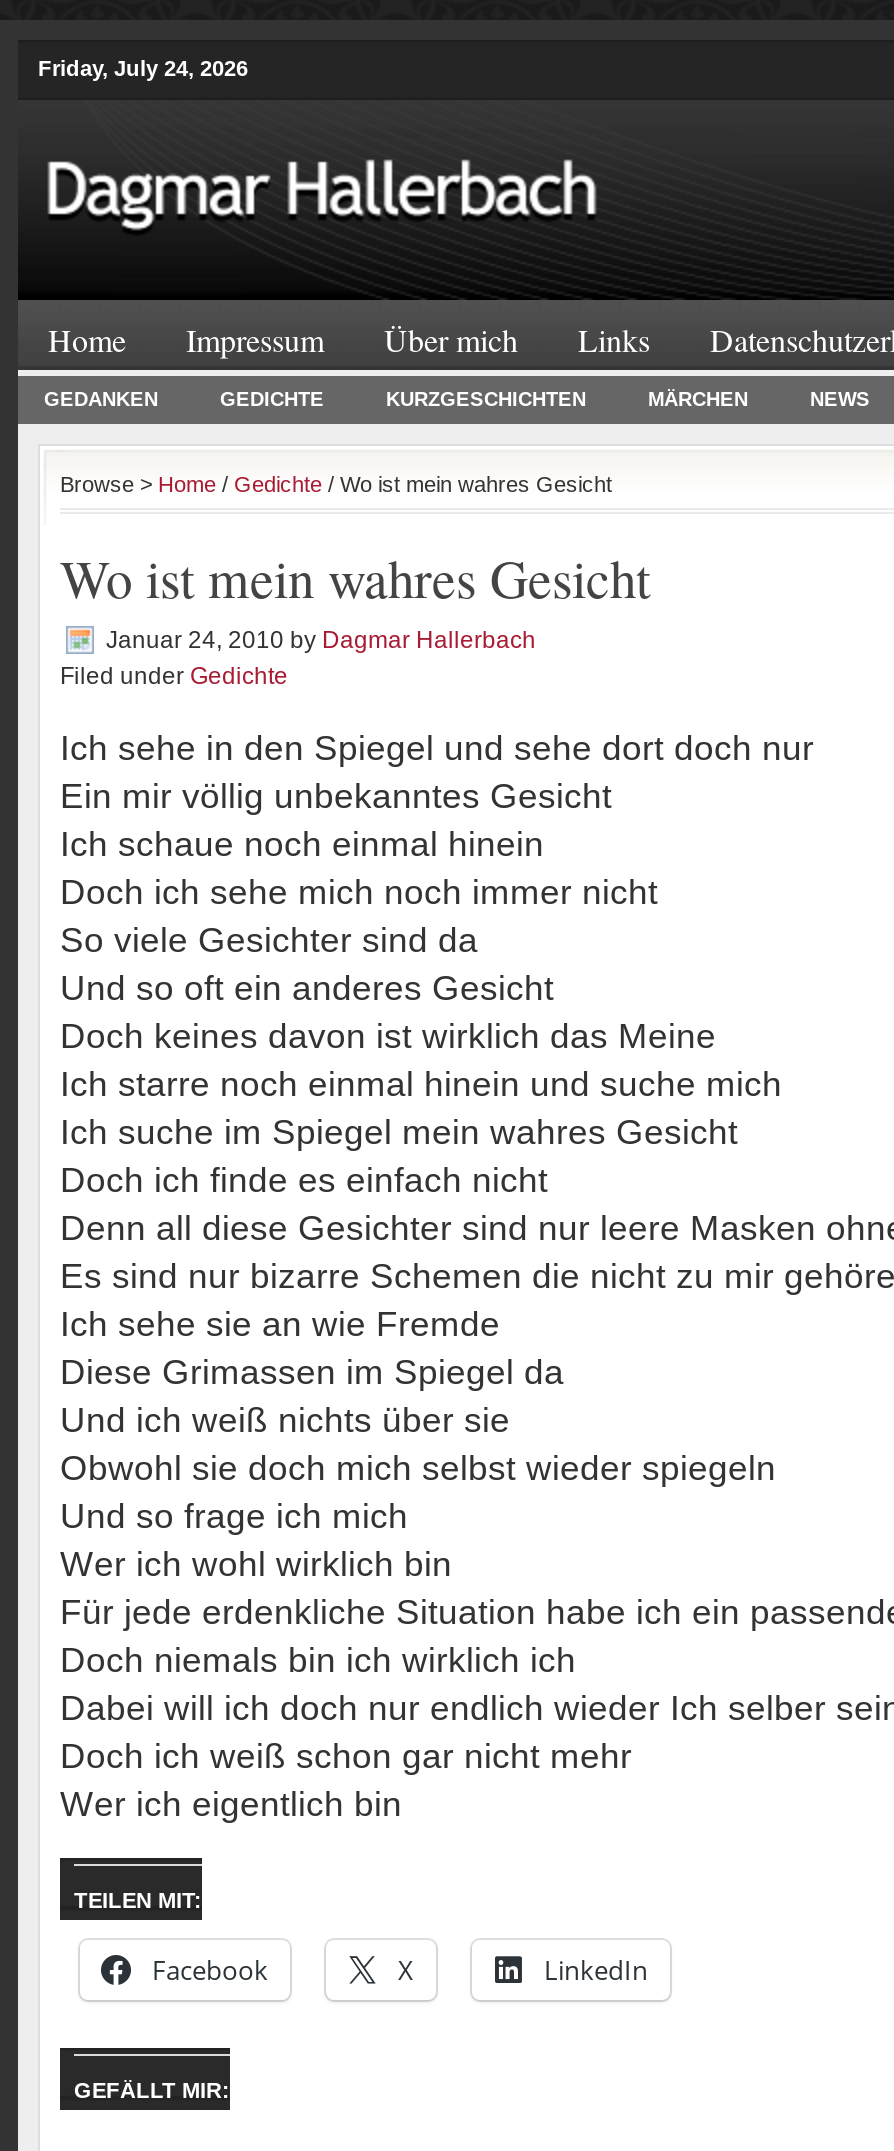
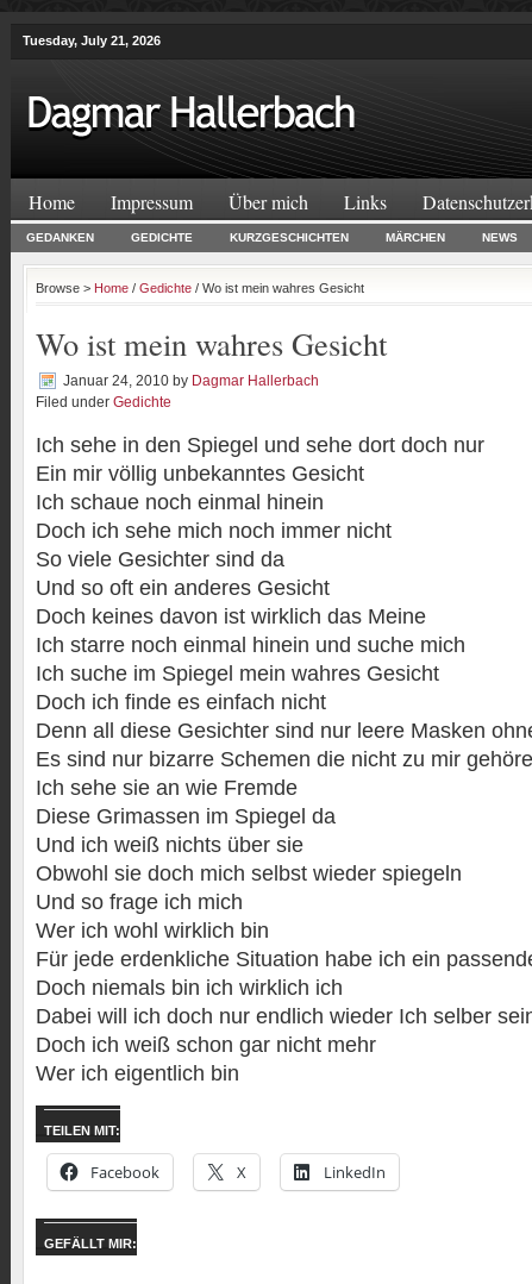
- Friday, July 24, 2026
+ Tuesday, July 21, 2026
